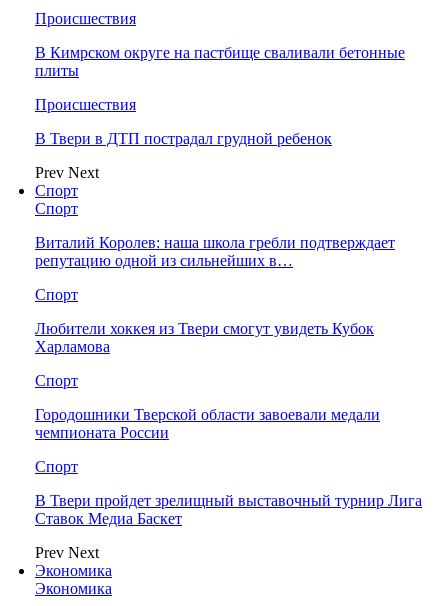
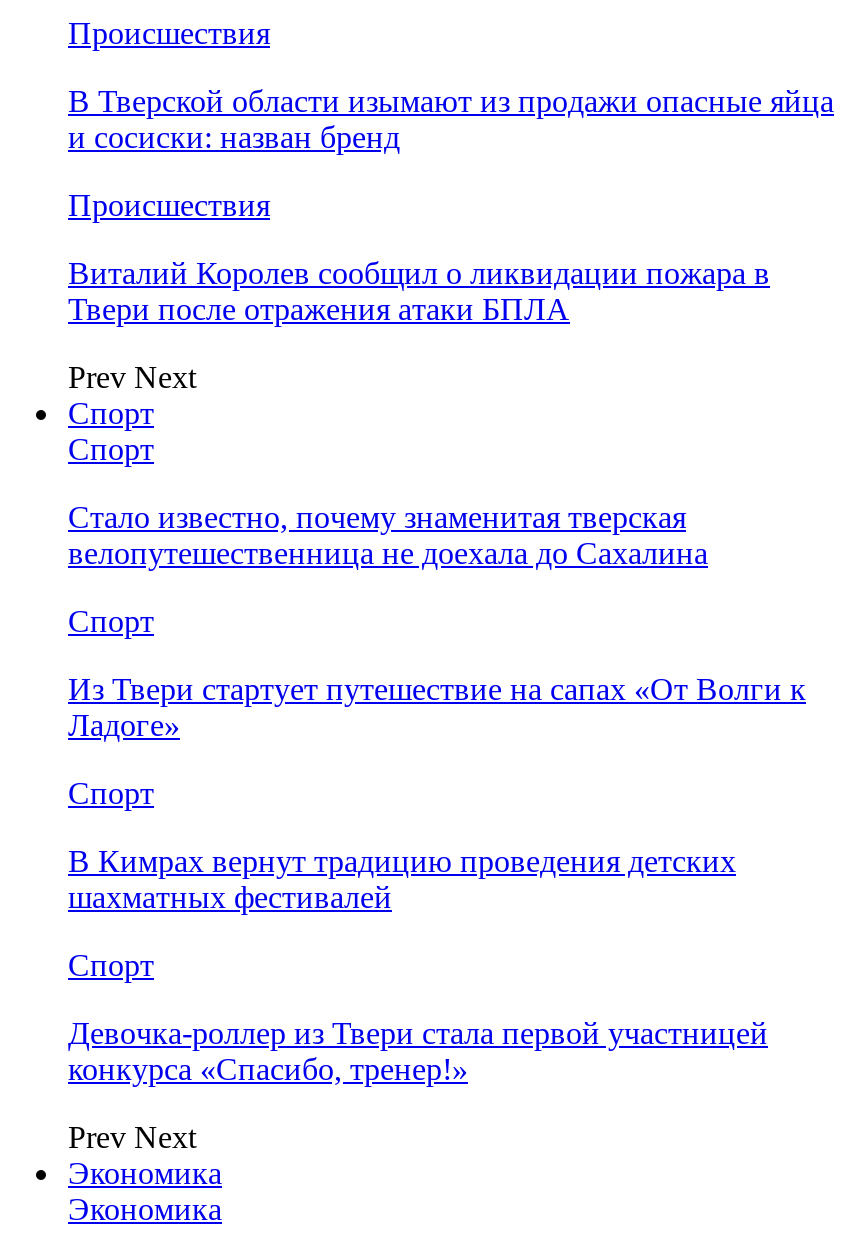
- В Кимрском округе на пастбище сваливали бетонные
- плиты
+ В Тверской области изымают из продажи опасные яйца
+ и сосиски: назван бренд

- В Твери в ДТП пострадал грудной ребенок
+ Виталий Королев сообщил о ликвидации пожара в
+ Твери после отражения атаки БПЛА

- Виталий Королев: наша школа гребли подтверждает
- репутацию одной из сильнейших в…
+ Стало известно, почему знаменитая тверская
+ велопутешественница не доехала до Сахалина

- Любители хоккея из Твери смогут увидеть Кубок
- Харламова
+ Из Твери стартует путешествие на сапах «От Волги к
+ Ладоге»

- Городошники Тверской области завоевали медали
- чемпионата России
+ В Кимрах вернут традицию проведения детских
+ шахматных фестивалей

- В Твери пройдет зрелищный выставочный турнир Лига
- Ставок Медиа Баскет
+ Девочка-роллер из Твери стала первой участницей
+ конкурса «Спасибо, тренер!»
